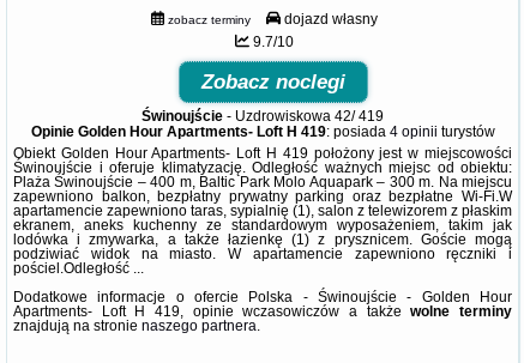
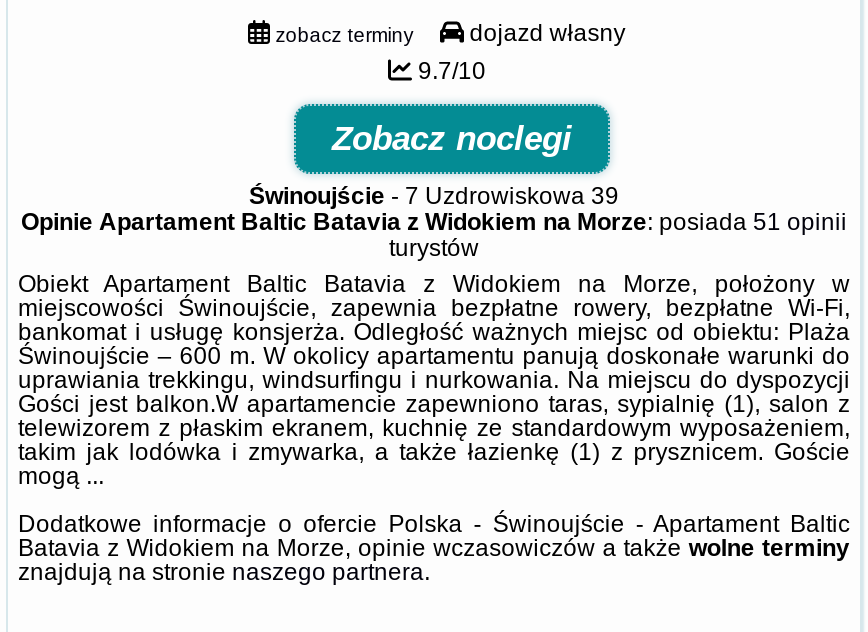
- Świnoujście - Uzdrowiskowa 42/ 419
- Opinie Golden Hour Apartments- Loft H 419: posiada 4 opinii turystów
- Obiekt Golden Hour Apartments- Loft H 419 położony jest w miejscowości
- Świnoujście i oferuje klimatyzację. Odległość ważnych miejsc od obiektu:
- Plaża Świnoujście – 400 m, Baltic Park Molo Aquapark – 300 m. Na miejscu
- zapewniono balkon, bezpłatny prywatny parking oraz bezpłatne Wi-Fi.W
- apartamencie zapewniono taras, sypialnię (1), salon z telewizorem z płaskim
- ekranem, aneks kuchenny ze standardowym wyposażeniem, takim jak
- lodówka i zmywarka, a także łazienkę (1) z prysznicem. Goście mogą
- podziwiać widok na miasto. W apartamencie zapewniono ręczniki i
- pościel.Odległość ...
+ Świnoujście - 7 Uzdrowiskowa 39
+ Opinie Apartament Baltic Batavia z Widokiem na Morze: posiada 51 opinii
+ turystów
+ Obiekt Apartament Baltic Batavia z Widokiem na Morze, położony w
+ miejscowości Świnoujście, zapewnia bezpłatne rowery, bezpłatne Wi-Fi,
+ bankomat i usługę konsjerża. Odległość ważnych miejsc od obiektu: Plaża
+ Świnoujście – 600 m. W okolicy apartamentu panują doskonałe warunki do
+ uprawiania trekkingu, windsurfingu i nurkowania. Na miejscu do dyspozycji
+ Gości jest balkon.W apartamencie zapewniono taras, sypialnię (1), salon z
+ telewizorem z płaskim ekranem, kuchnię ze standardowym wyposażeniem,
+ takim jak lodówka i zmywarka, a także łazienkę (1) z prysznicem. Goście
+ mogą ...

- Dodatkowe informacje o ofercie Polska - Świnoujście - Golden Hour
- Apartments- Loft H 419, opinie wczasowiczów a także wolne terminy
+ Dodatkowe informacje o ofercie Polska - Świnoujście - Apartament Baltic
+ Batavia z Widokiem na Morze, opinie wczasowiczów a także wolne terminy
